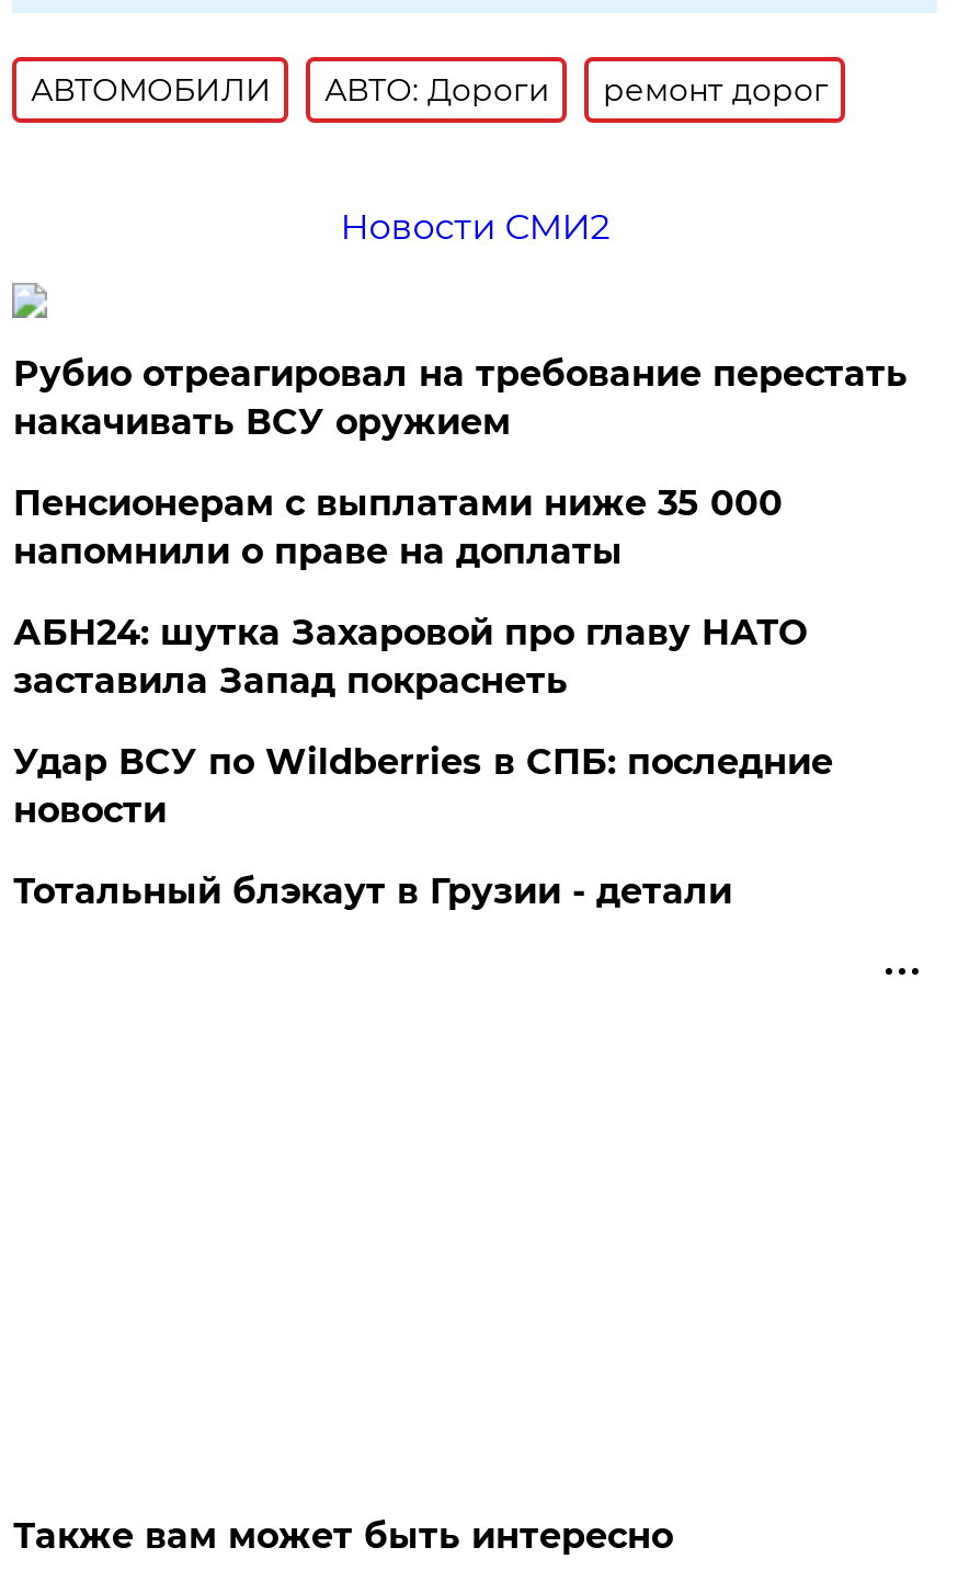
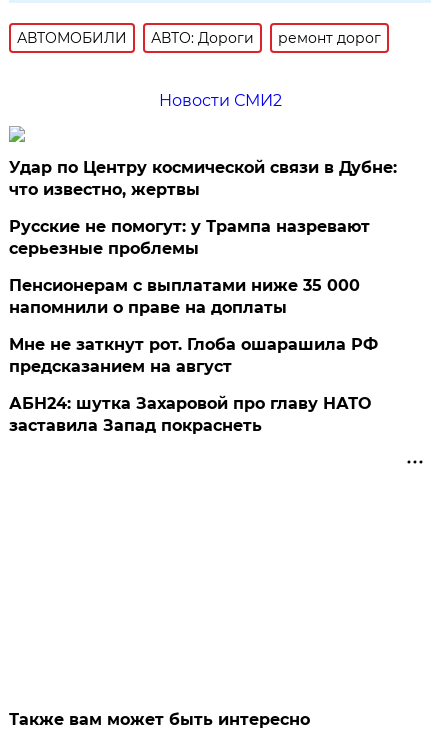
- Рубио отреагировал на требование перестать
- накачивать ВСУ оружием
+ Удар по Центру космической связи в Дубне:
+ что известно, жертвы
+ Русские не помогут: у Трампа назревают
+ серьезные проблемы

moved down: Пенсионерам с выплатами ниже 35 000 | напомнили о праве на доплаты

+ Мне не заткнут рот. Глоба ошарашила РФ
+ предсказанием на август

moved down: АБН24: шутка Захаровой про главу НАТО | заставила Запад покраснеть

- Удар ВСУ по Wildberries в СПБ: последние
- новости
- Тотальный блэкаут в Грузии - детали
